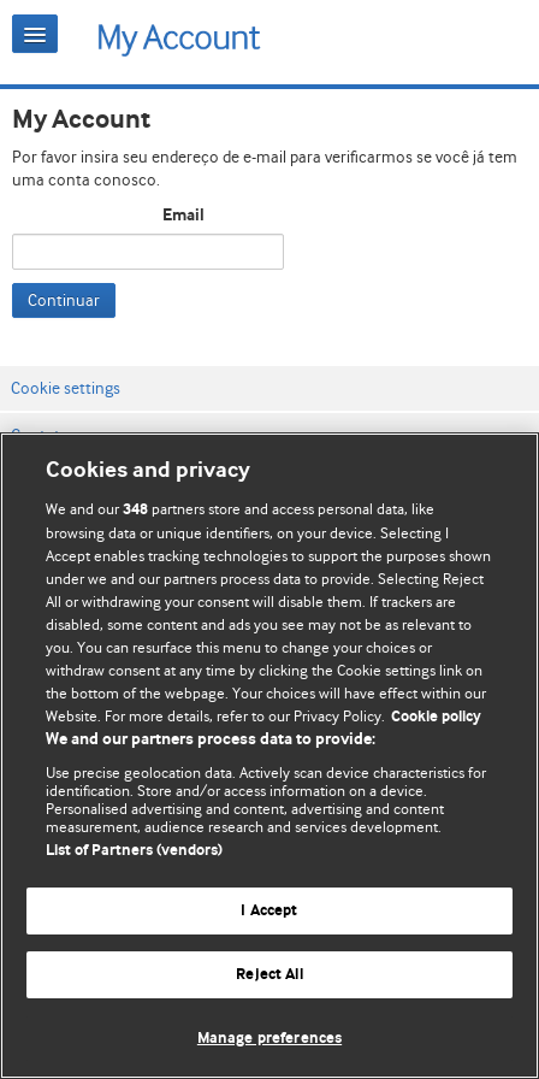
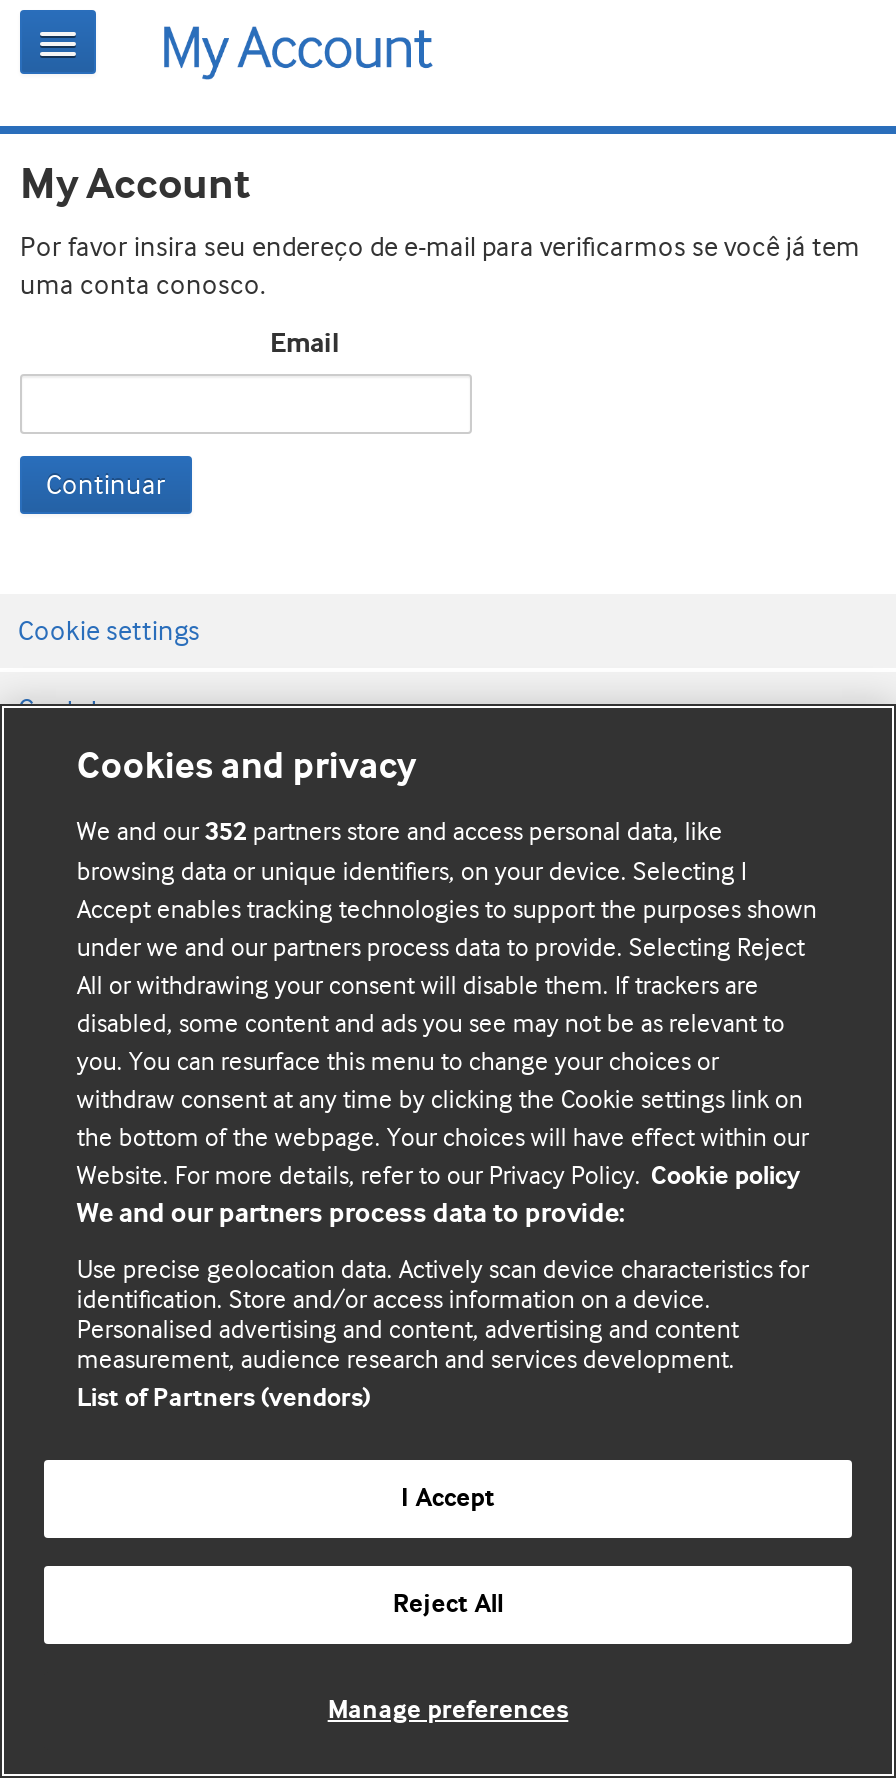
- We and our 348 partners store and access personal data, like
+ We and our 352 partners store and access personal data, like
